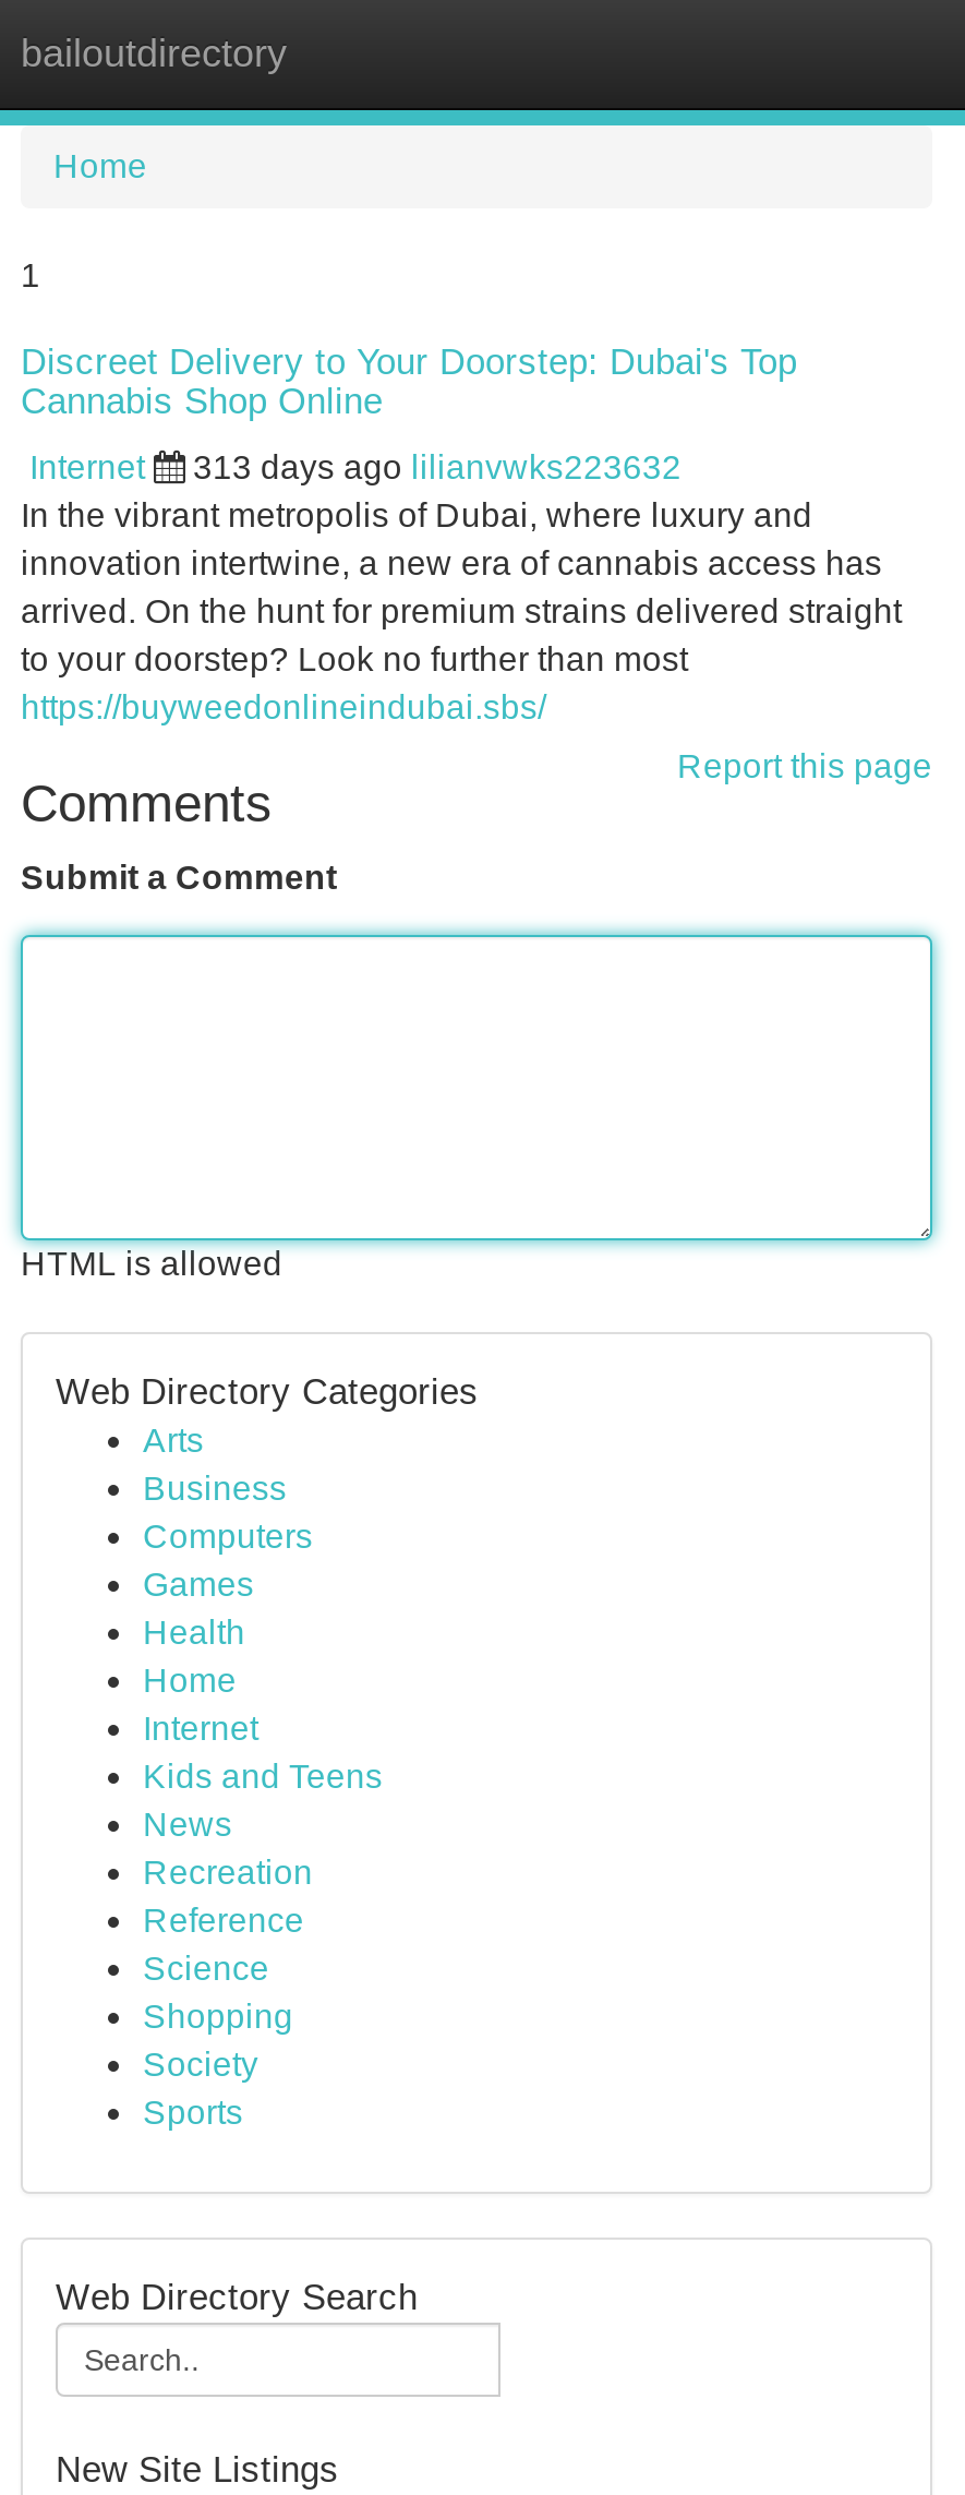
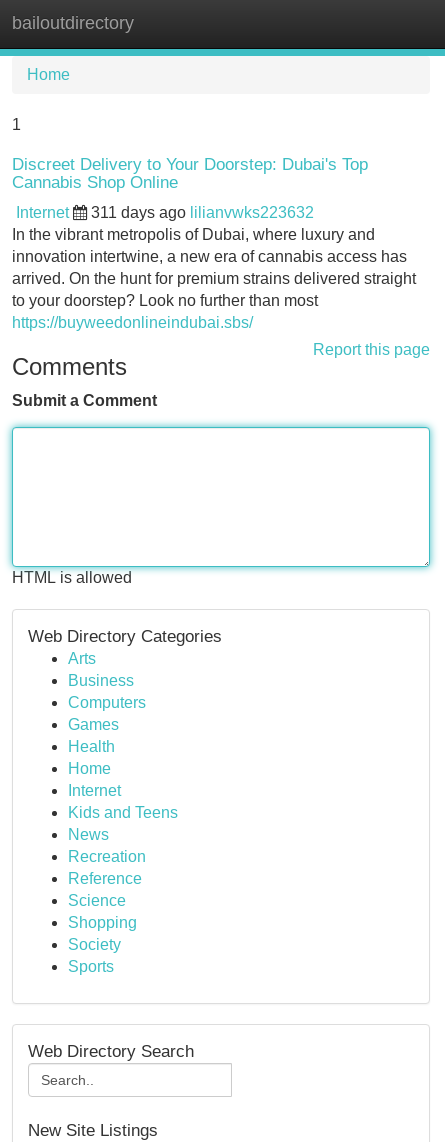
- 313 days ago lilianvwks223632
+ 311 days ago lilianvwks223632
